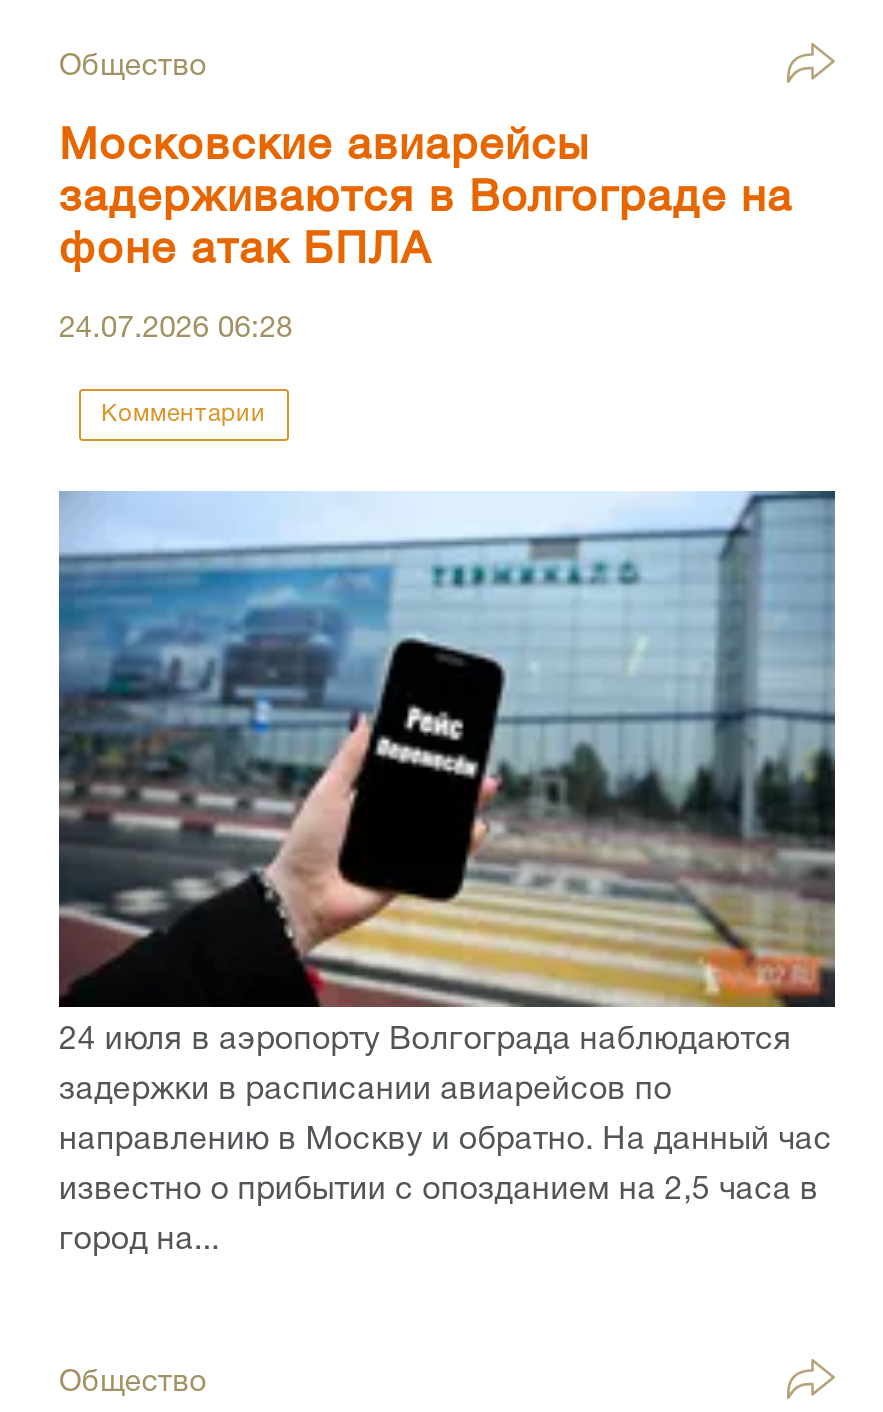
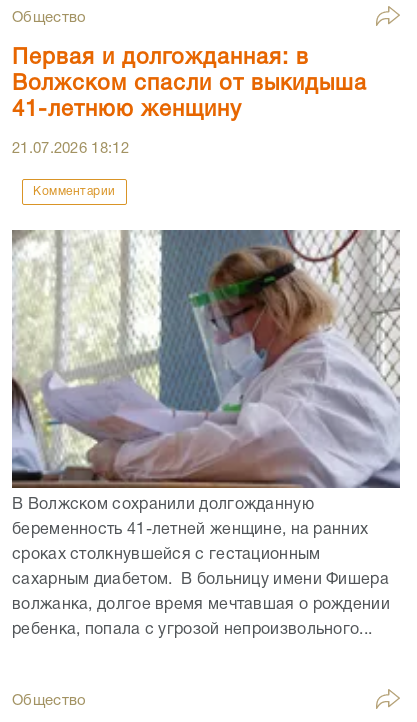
- Московские авиарейсы
- задерживаются в Волгограде на
- фоне атак БПЛА
+ Первая и долгожданная: в
+ Волжском спасли от выкидыша
+ 41-летнюю женщину

- 24.07.2026 06:28
+ 21.07.2026 18:12

- [image]
- 24 июля в аэропорту Волгограда наблюдаются
- задержки в расписании авиарейсов по
- направлению в Москву и обратно. На данный час
- известно о прибытии с опозданием на 2,5 часа в
- город на...
+ [image]
+ В Волжском сохранили долгожданную
+ беременность 41-летней женщине, на ранних
+ сроках столкнувшейся с гестационным
+ сахарным диабетом. В больницу имени Фишера
+ волжанка, долгое время мечтавшая о рождении
+ ребенка, попала с угрозой непроизвольного...
